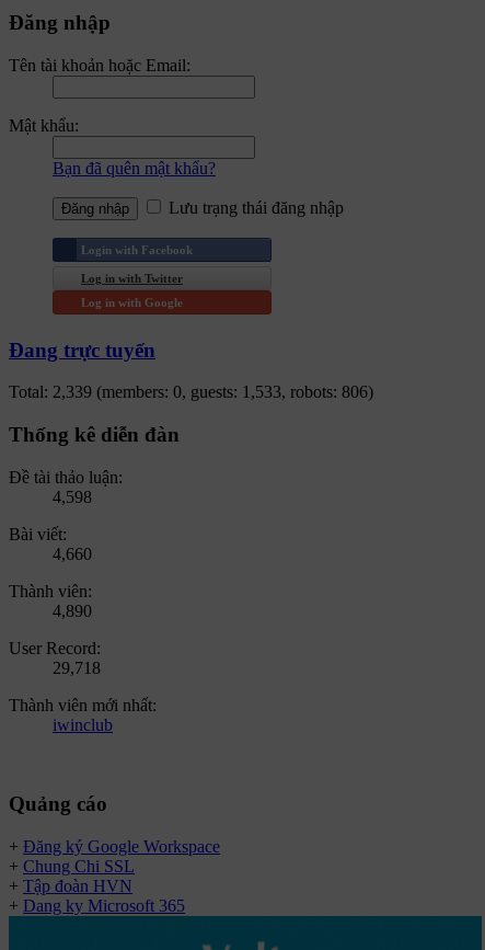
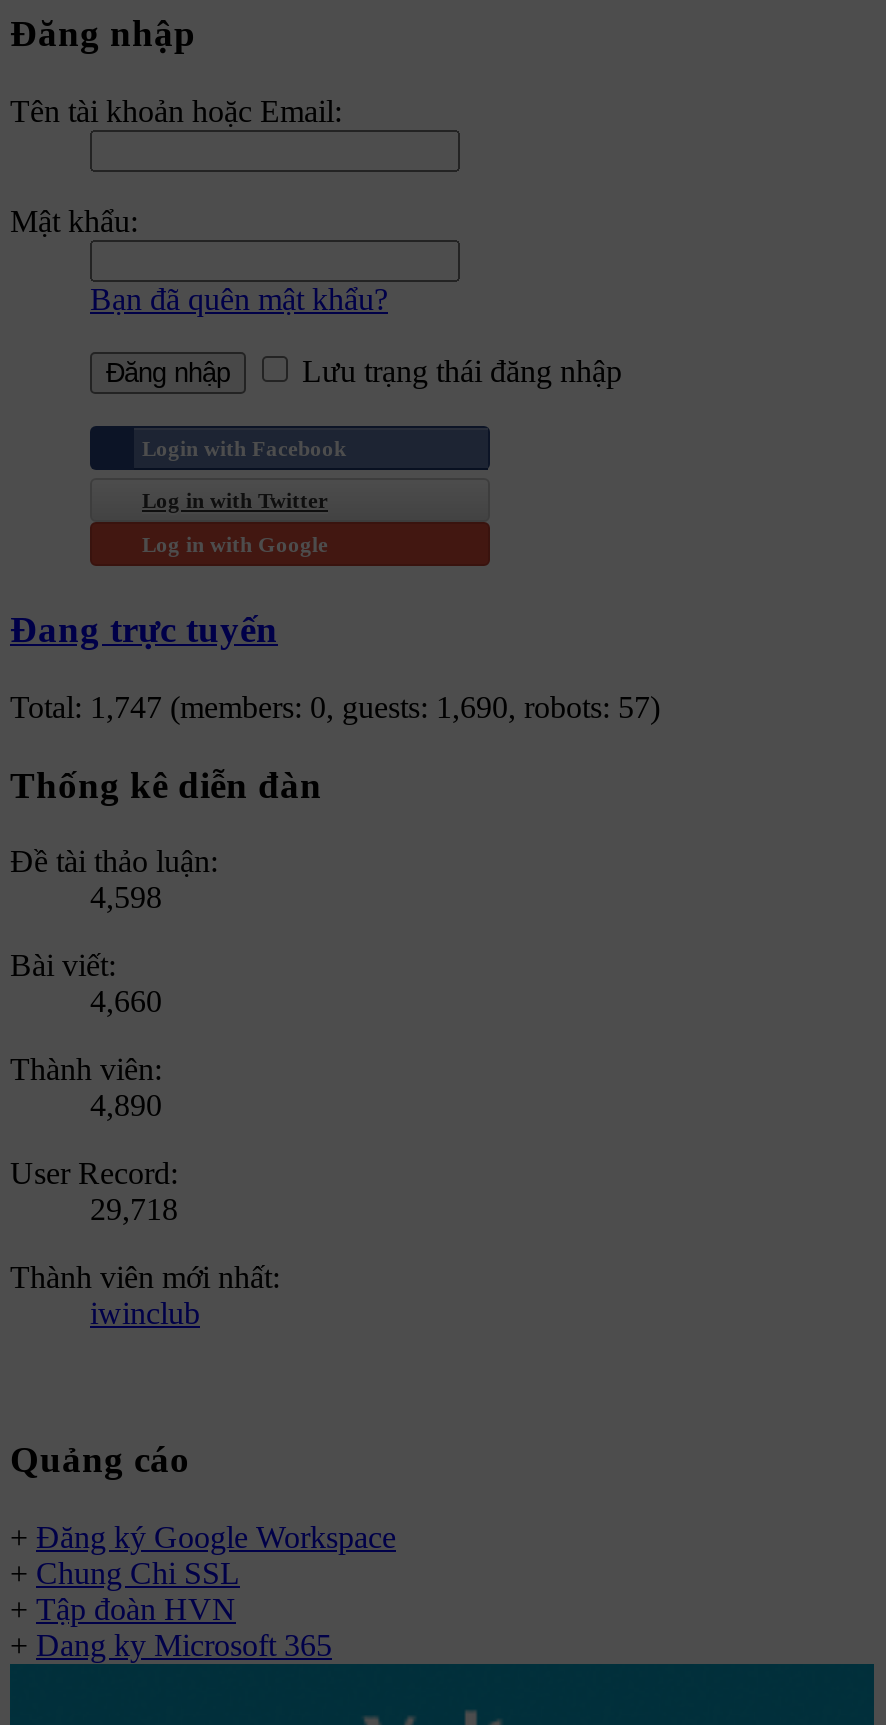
- Total: 2,339 (members: 0, guests: 1,533, robots: 806)
+ Total: 1,747 (members: 0, guests: 1,690, robots: 57)
